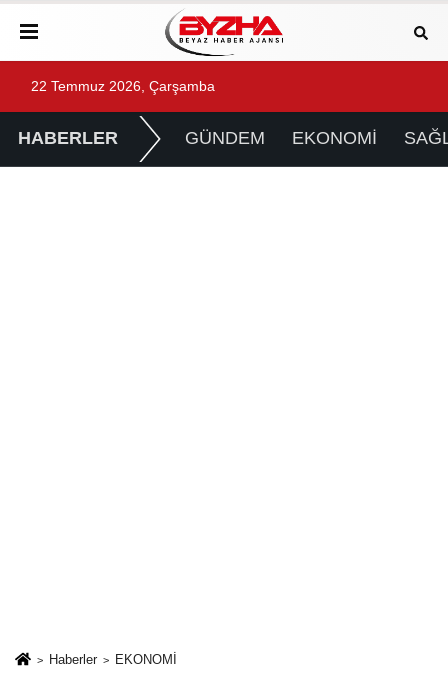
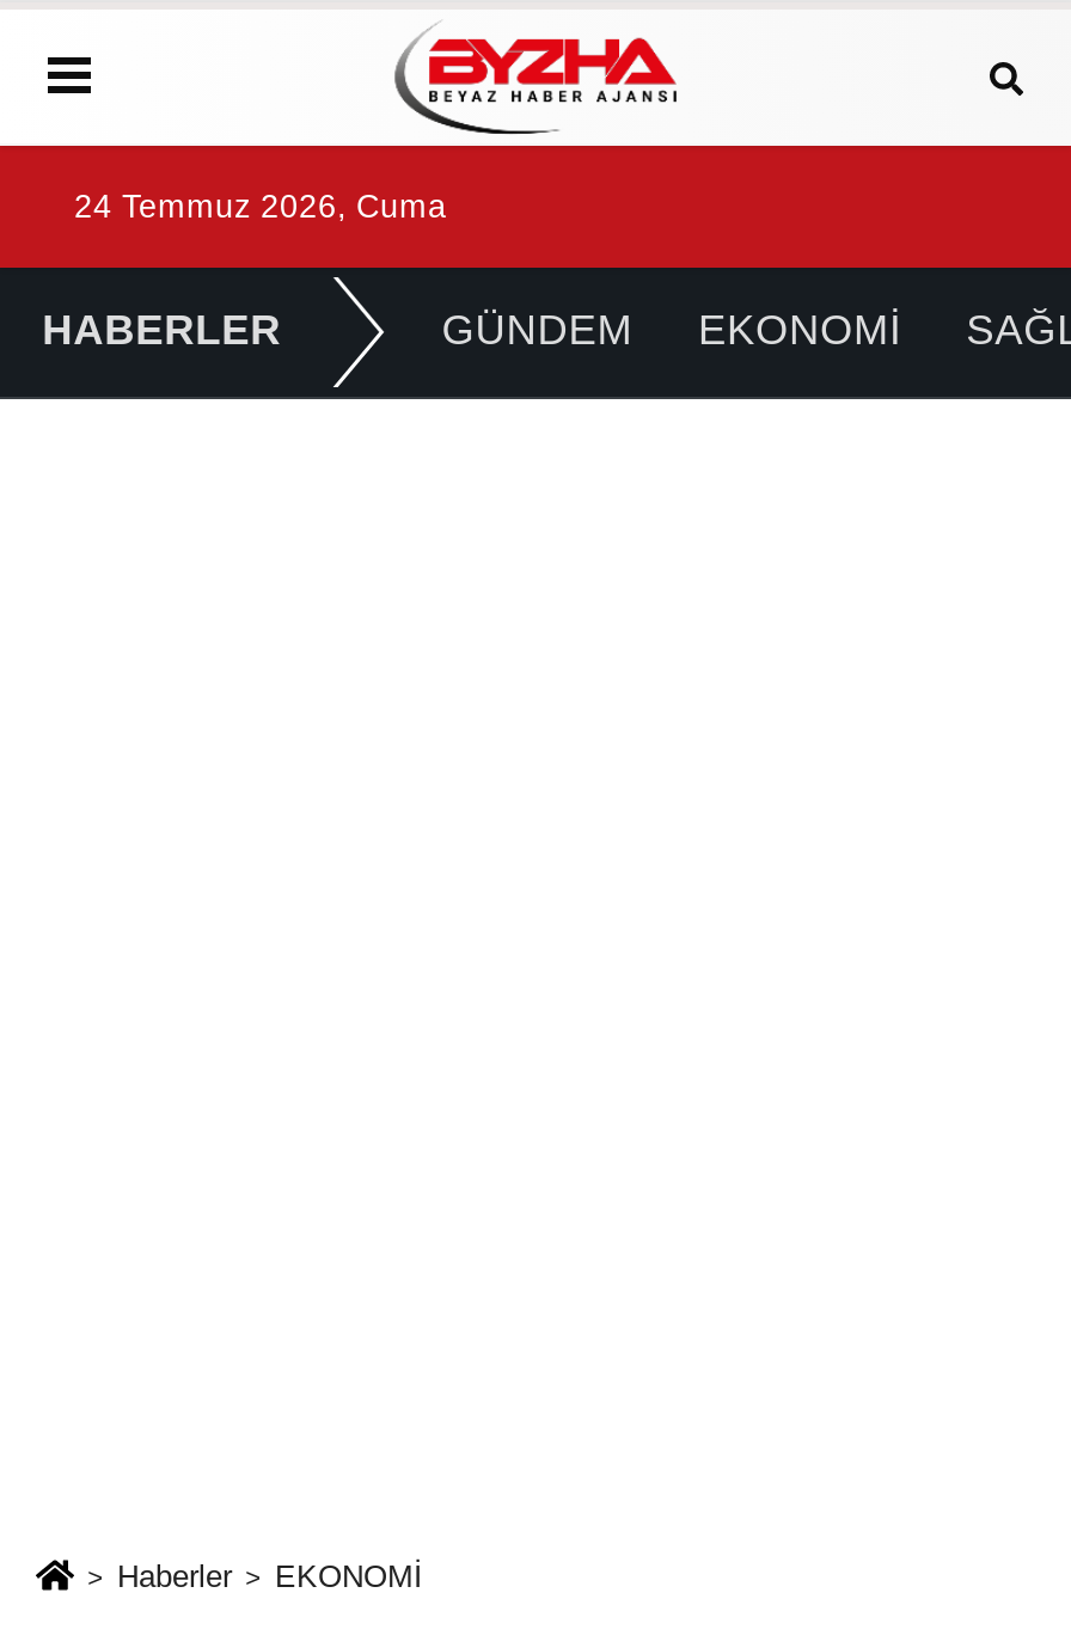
- 22 Temmuz 2026, Çarşamba
+ 24 Temmuz 2026, Cuma
